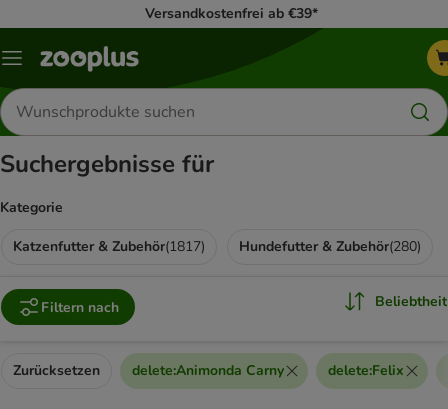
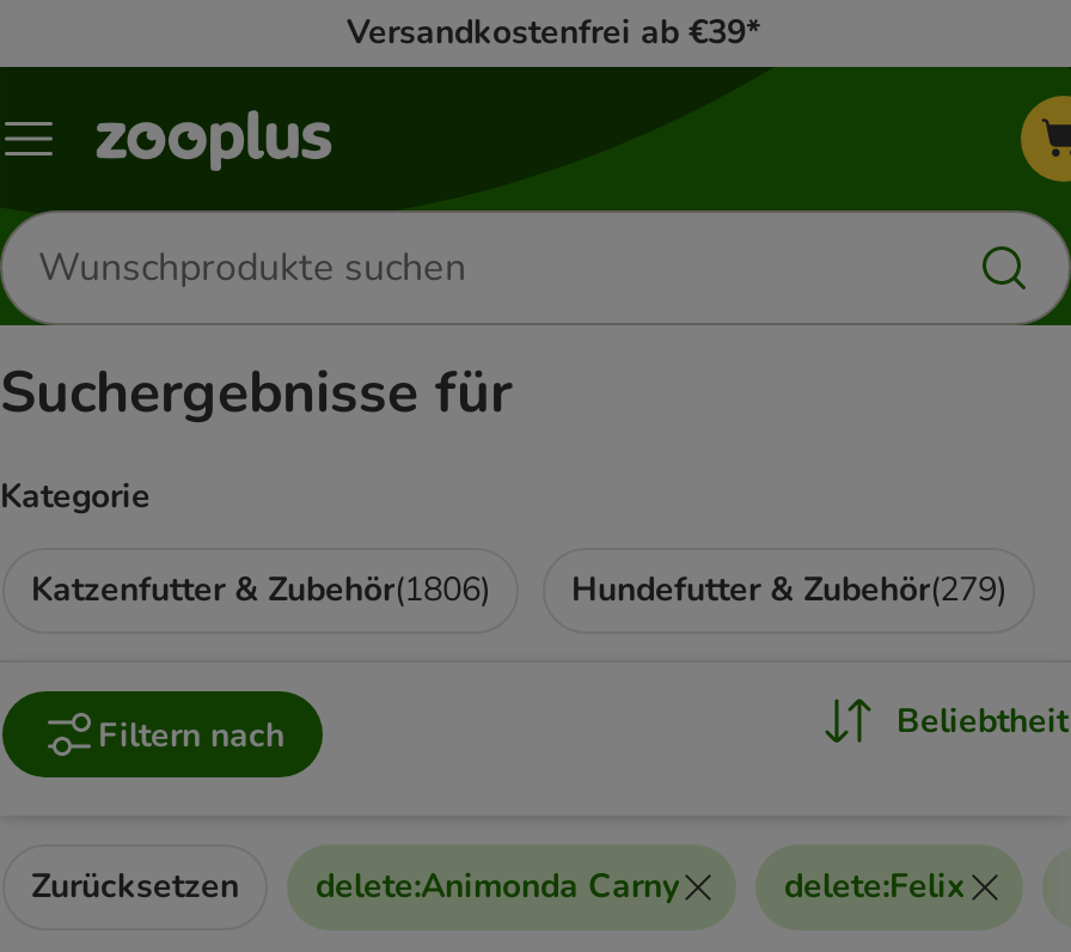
- Katzenfutter & Zubehör(1817)
+ Katzenfutter & Zubehör(1806)

- Hundefutter & Zubehör(280)
+ Hundefutter & Zubehör(279)
